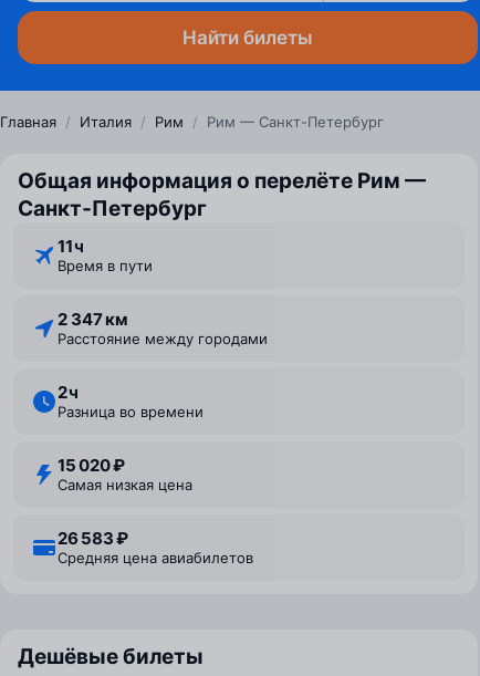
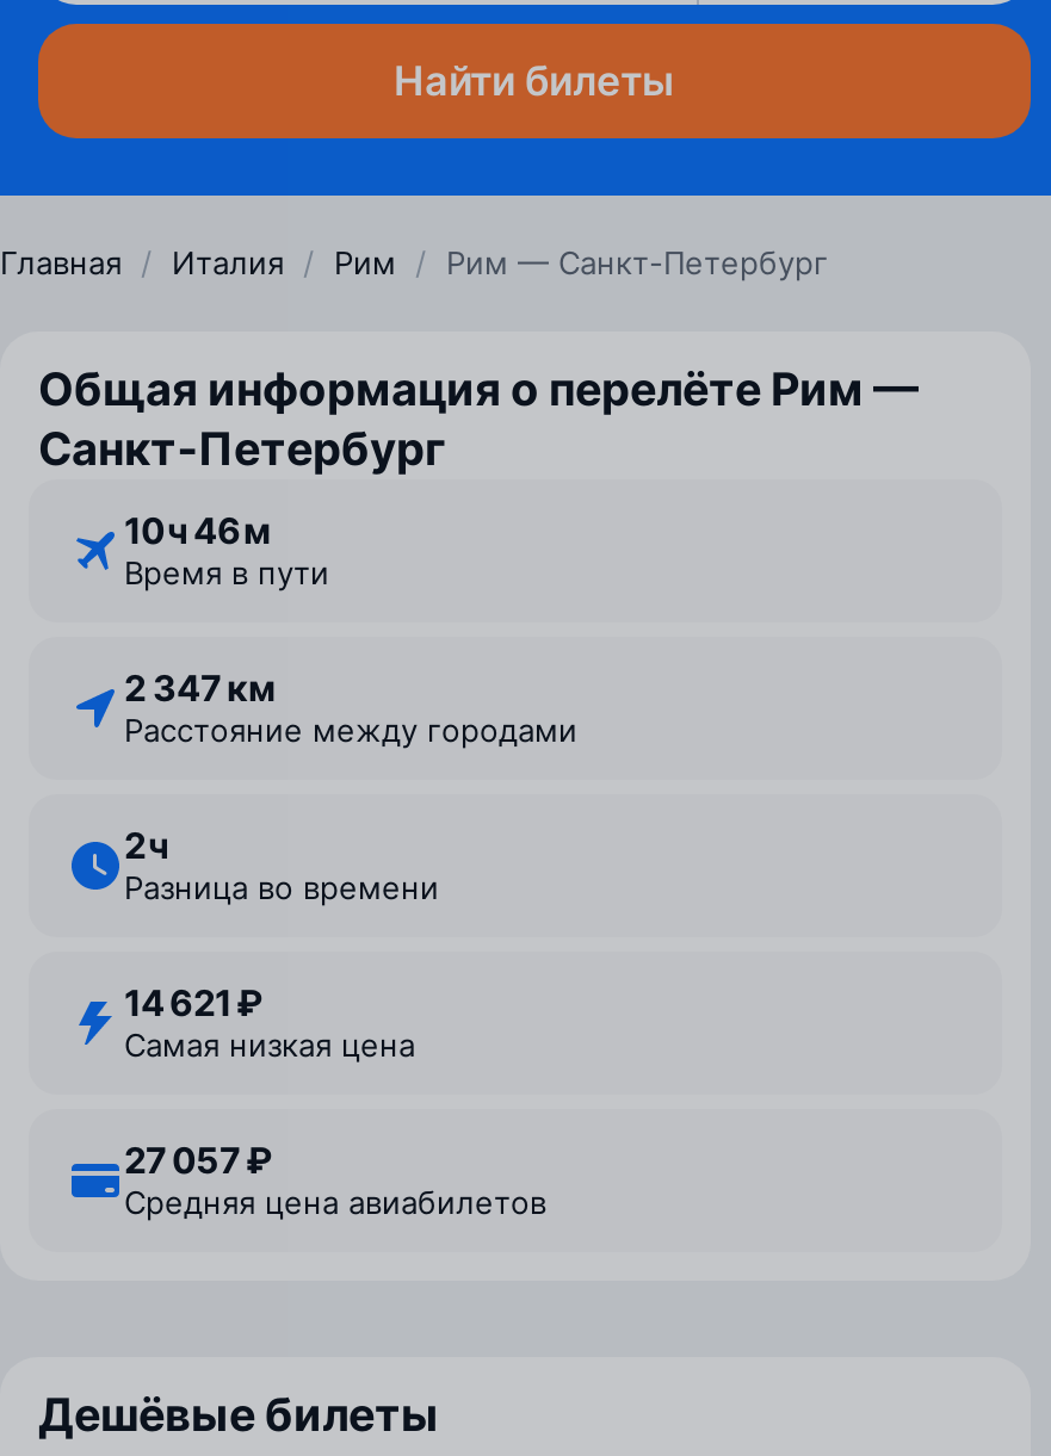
- 11 ч
+ 10 ч 46 м

- 15 020 ₽
+ 14 621 ₽

- 26 583 ₽
+ 27 057 ₽
